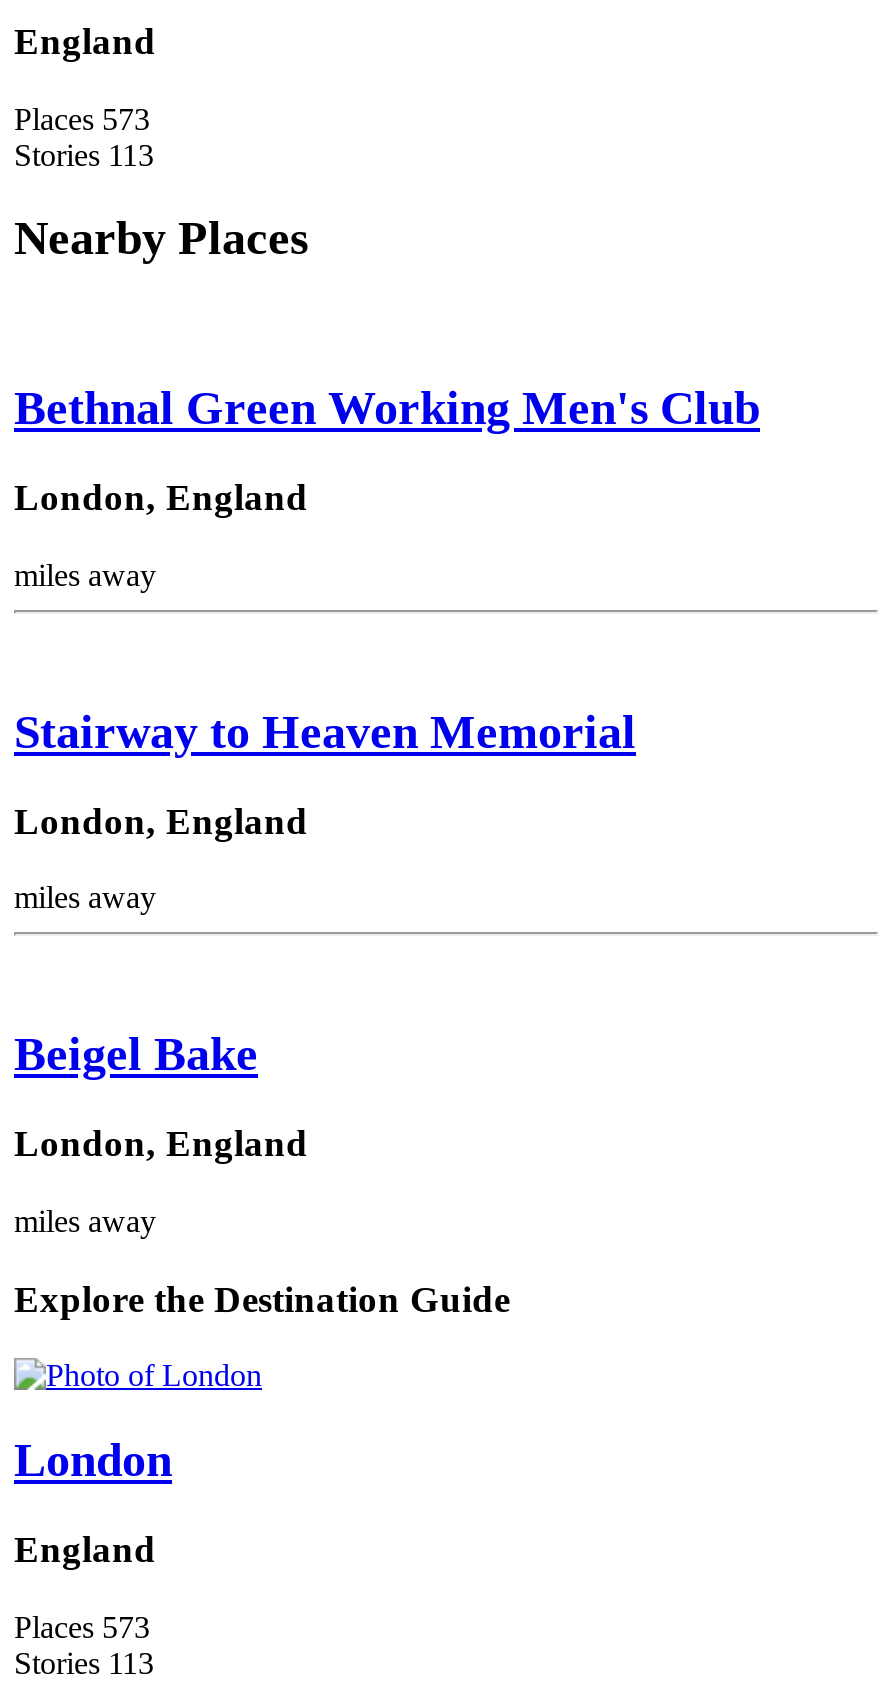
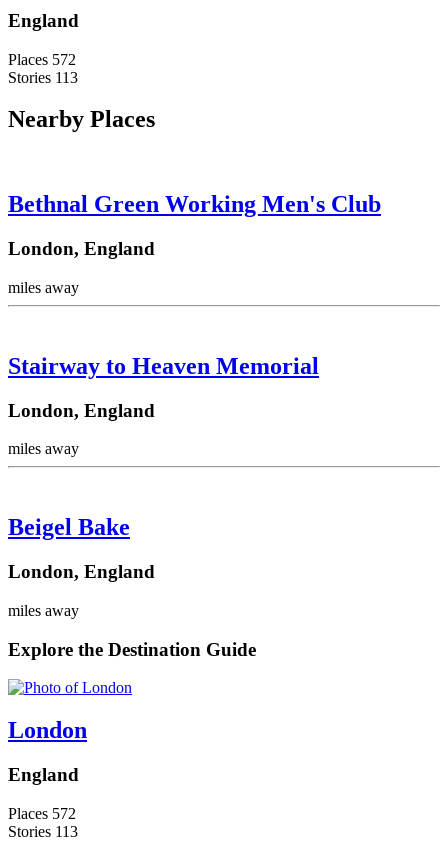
- Places 573
+ Places 572

- Places 573
+ Places 572
